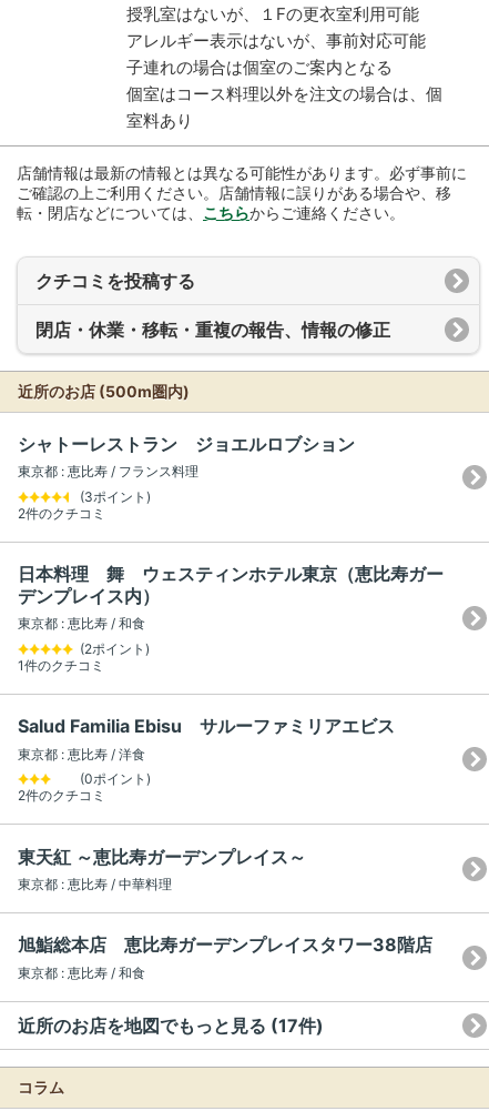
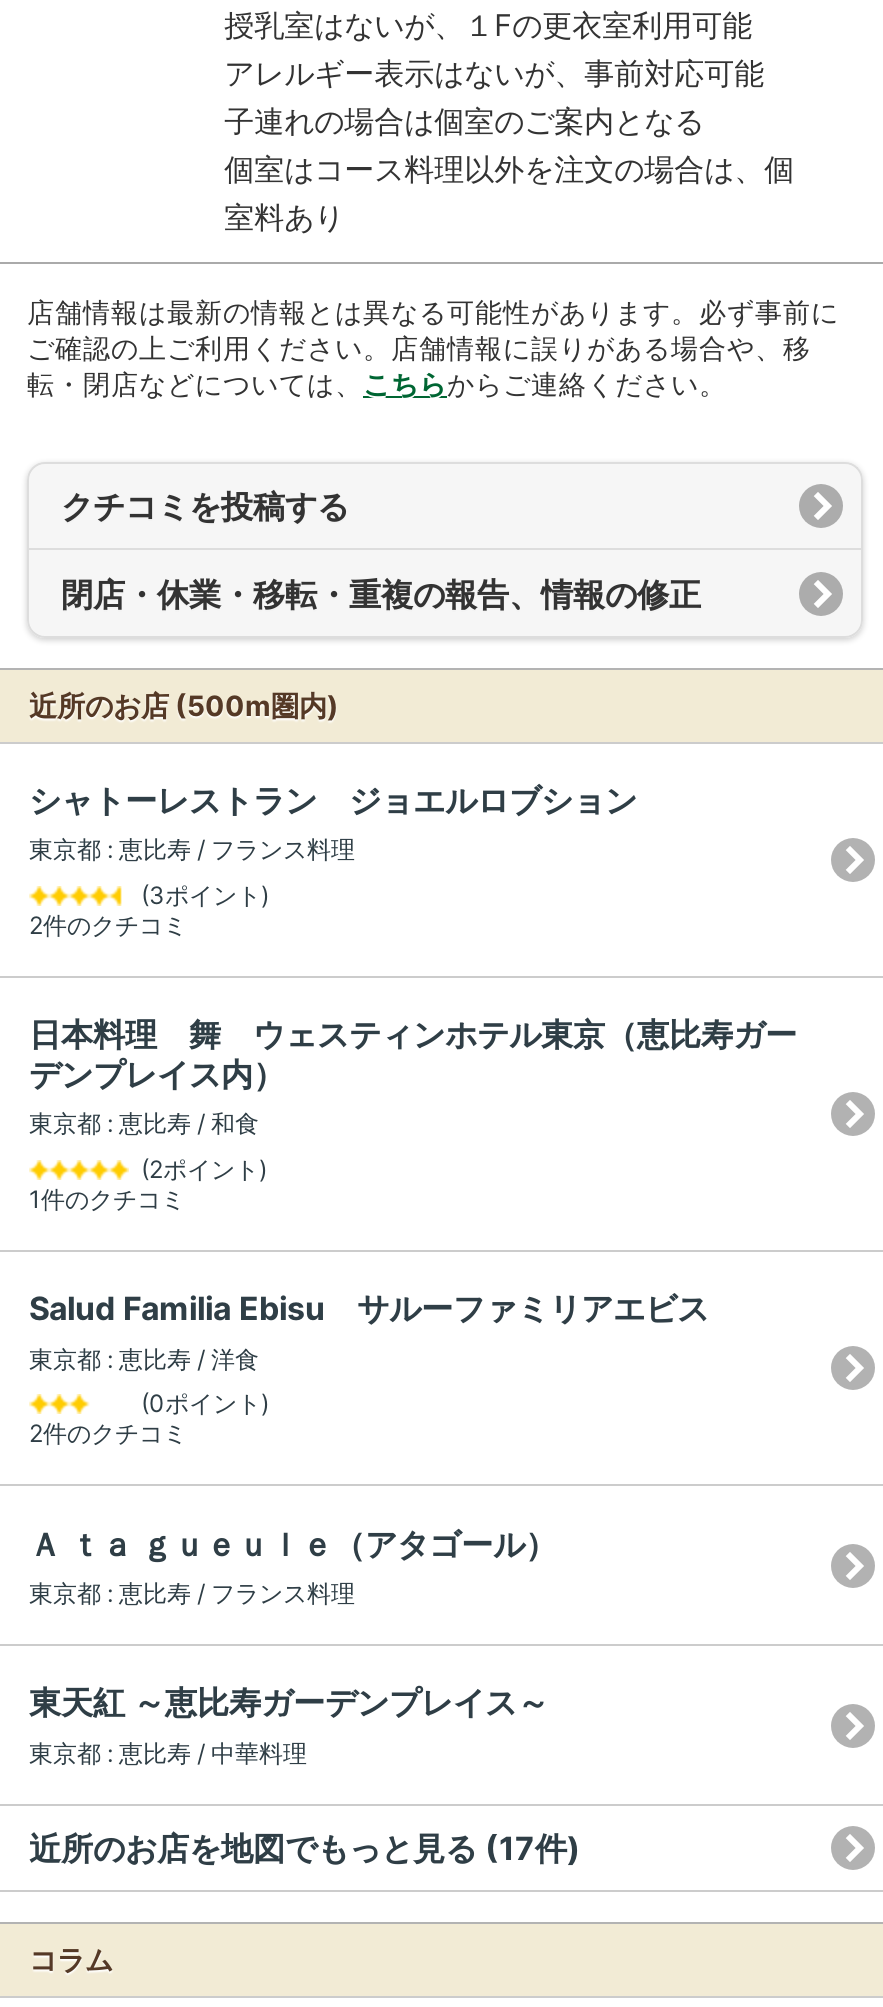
+ Ａ ｔａ ｇｕｅｕｌｅ（アタゴール）
+ 東京都 : 恵比寿 / フランス料理

moved down: 東天紅 ～恵比寿ガーデンプレイス～ | 東京都 : 恵比寿 / 中華料理

- 旭鮨総本店 恵比寿ガーデンプレイスタワー38階店
- 東京都 : 恵比寿 / 和食
